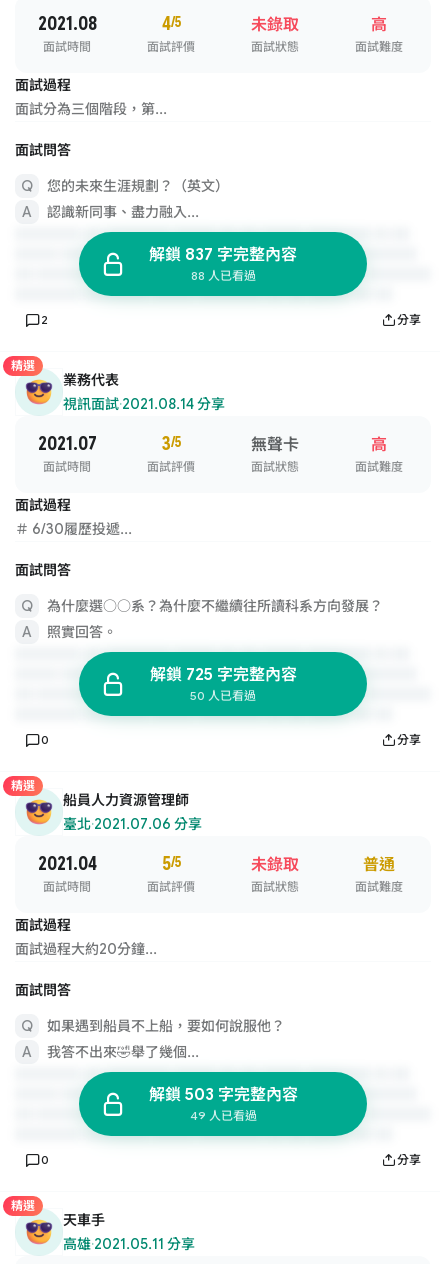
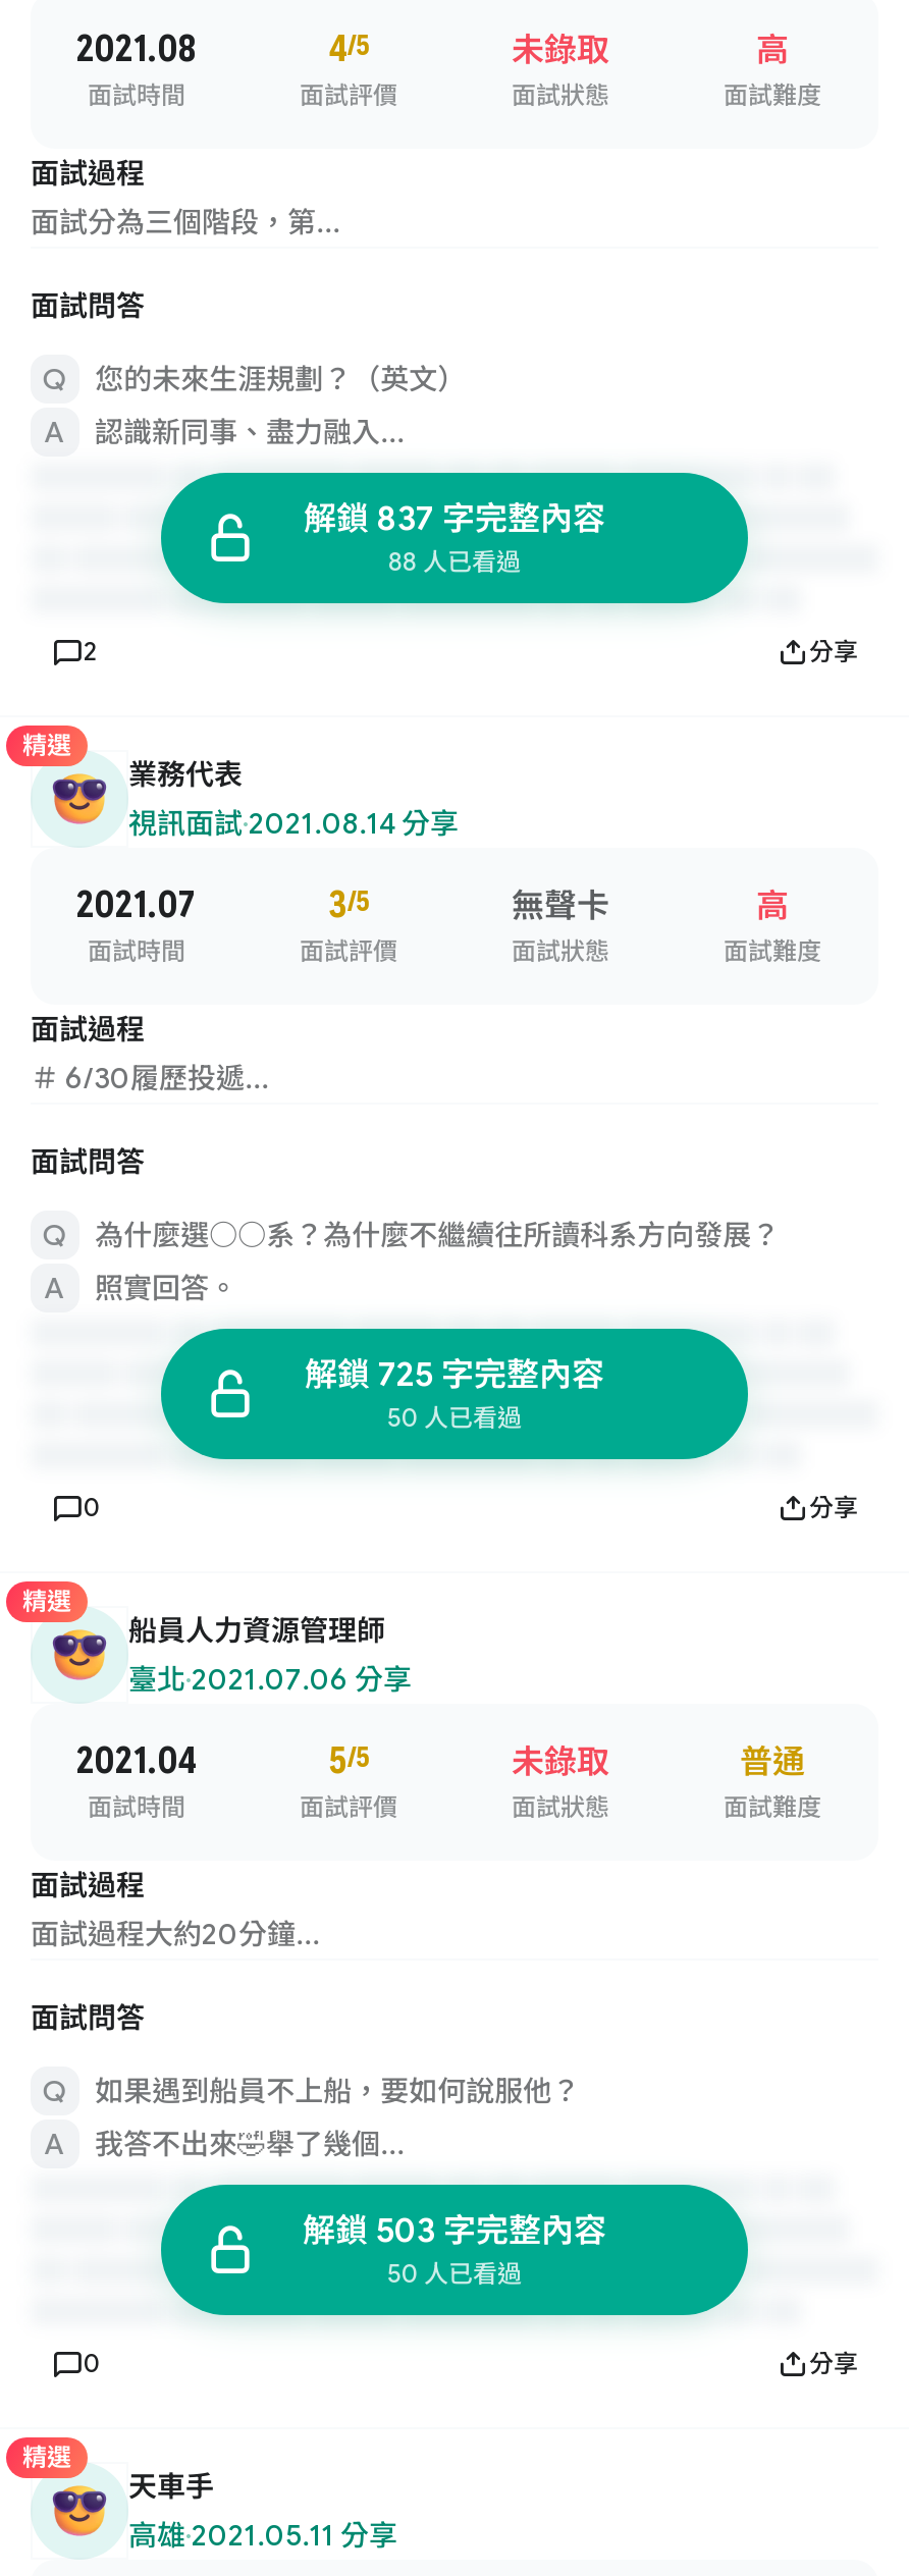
- 49 人已看過
+ 50 人已看過
